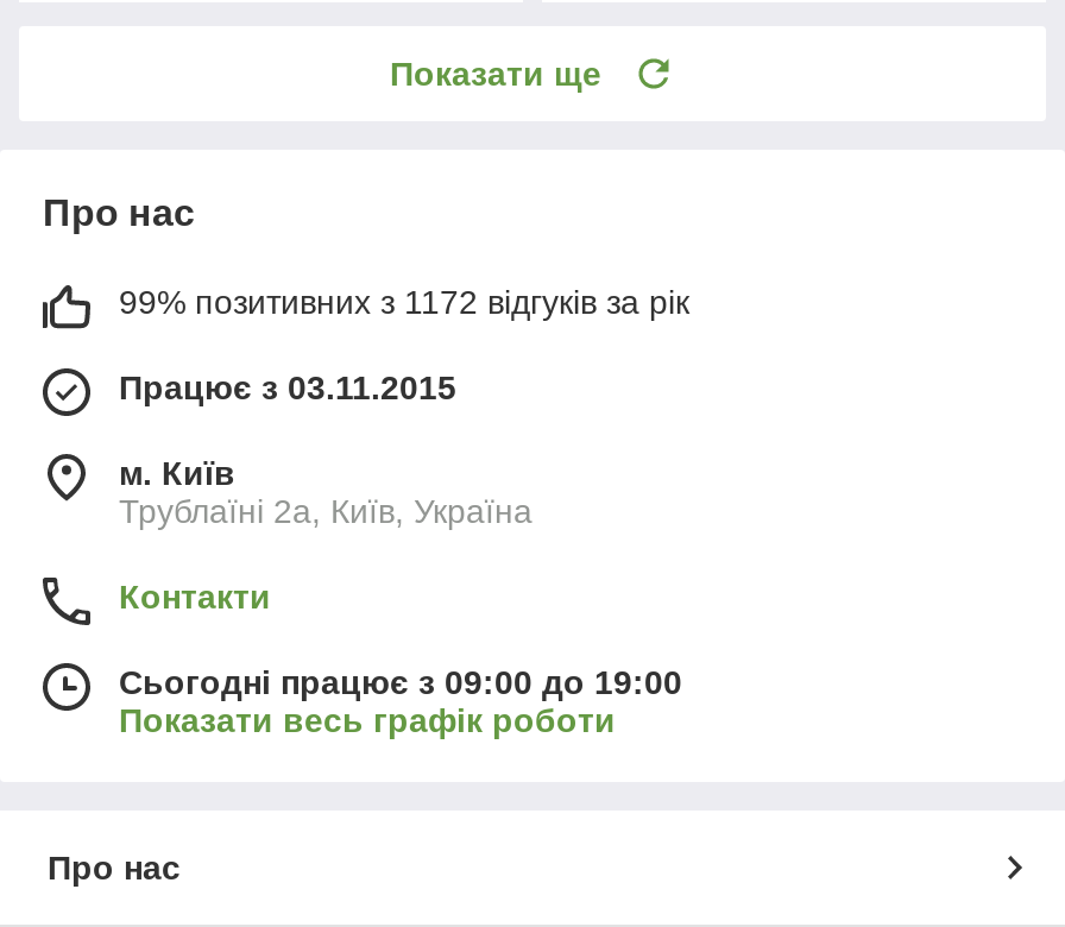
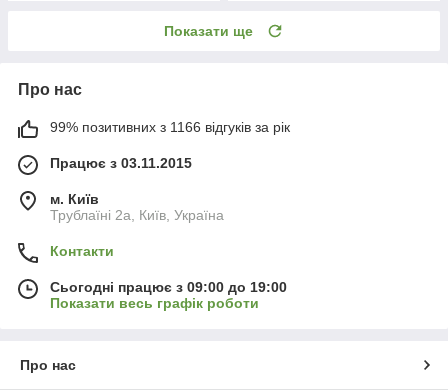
- 99% позитивних з 1172 відгуків за рік
+ 99% позитивних з 1166 відгуків за рік
